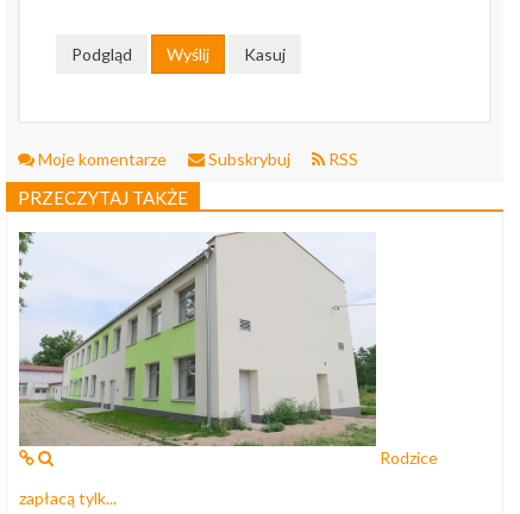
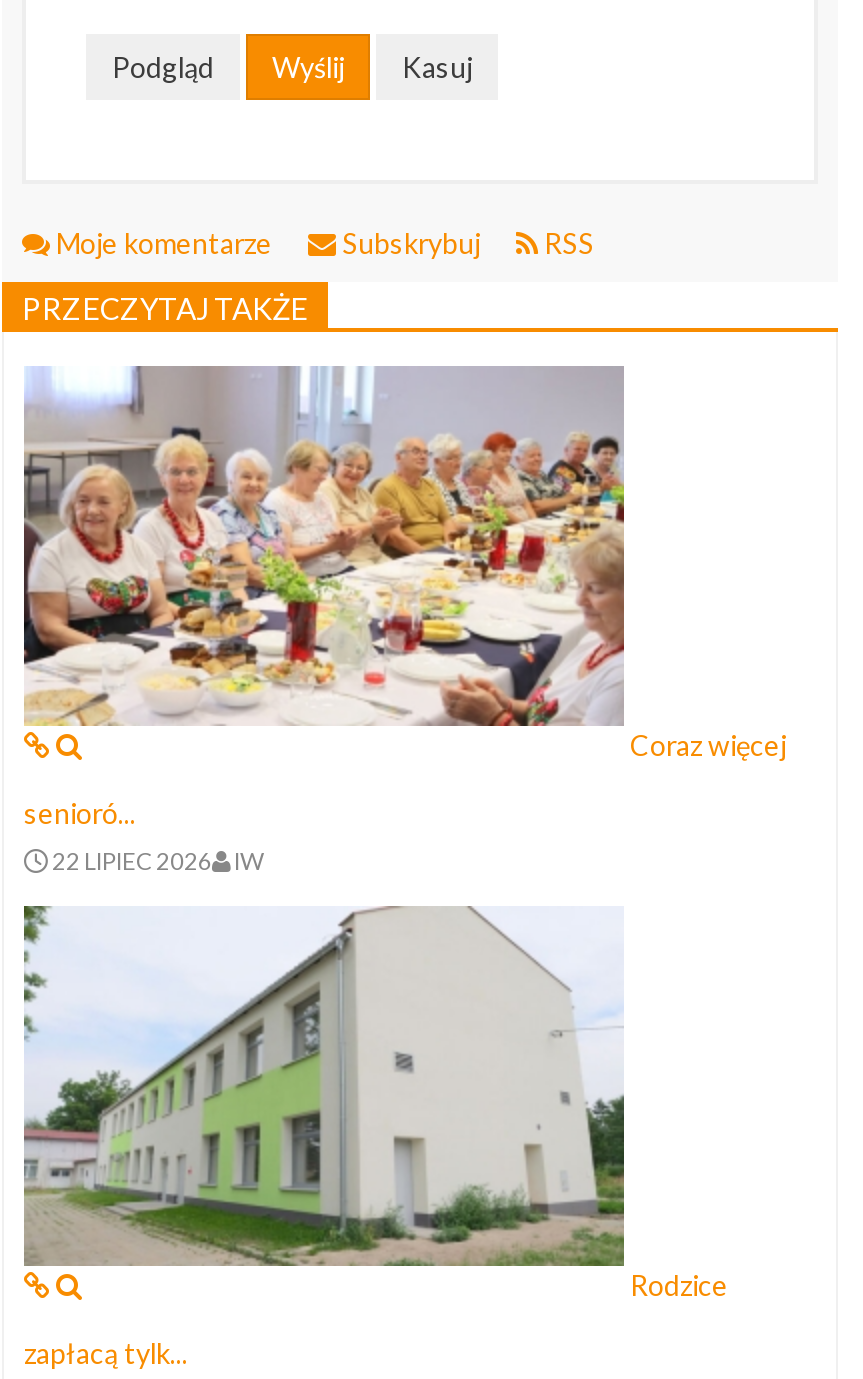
+ [image]
+ Coraz więcej
+ senioró...
+ 22 LIPIEC 2026 IW
